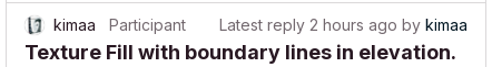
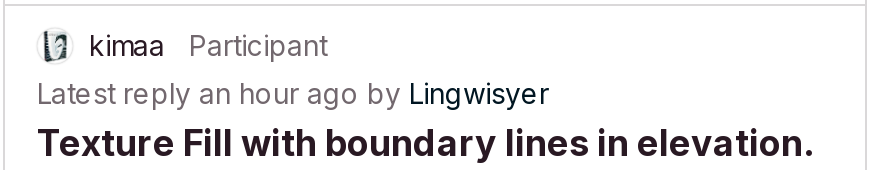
- Latest reply 2 hours ago by kimaa
+ Latest reply an hour ago by Lingwisyer
